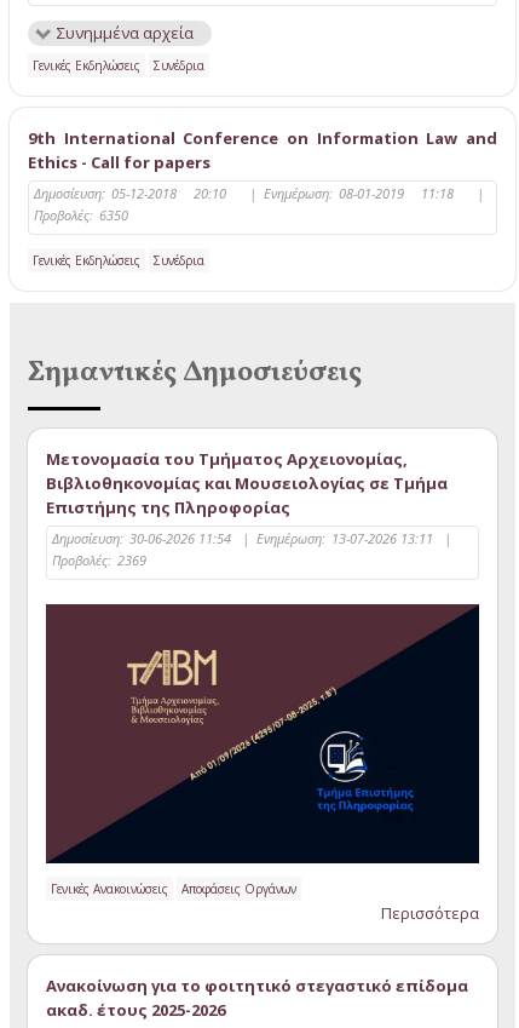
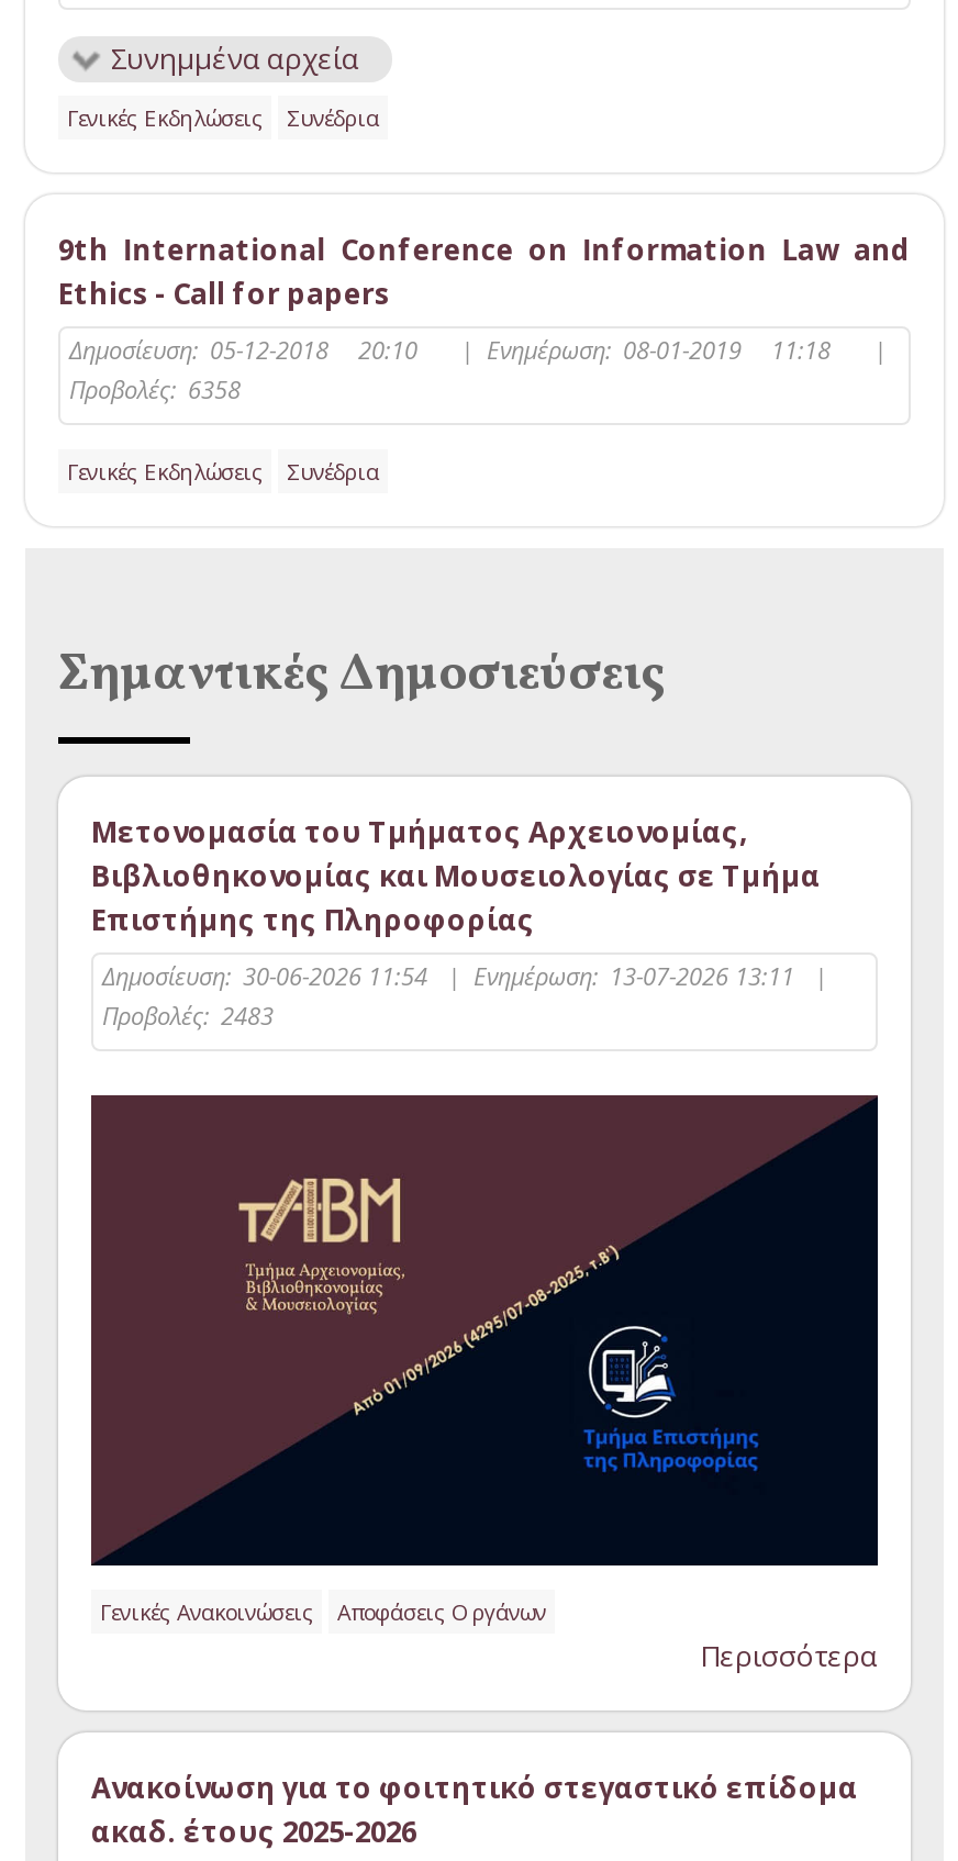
- Προβολές: 6350
+ Προβολές: 6358

- Προβολές: 2369
+ Προβολές: 2483
